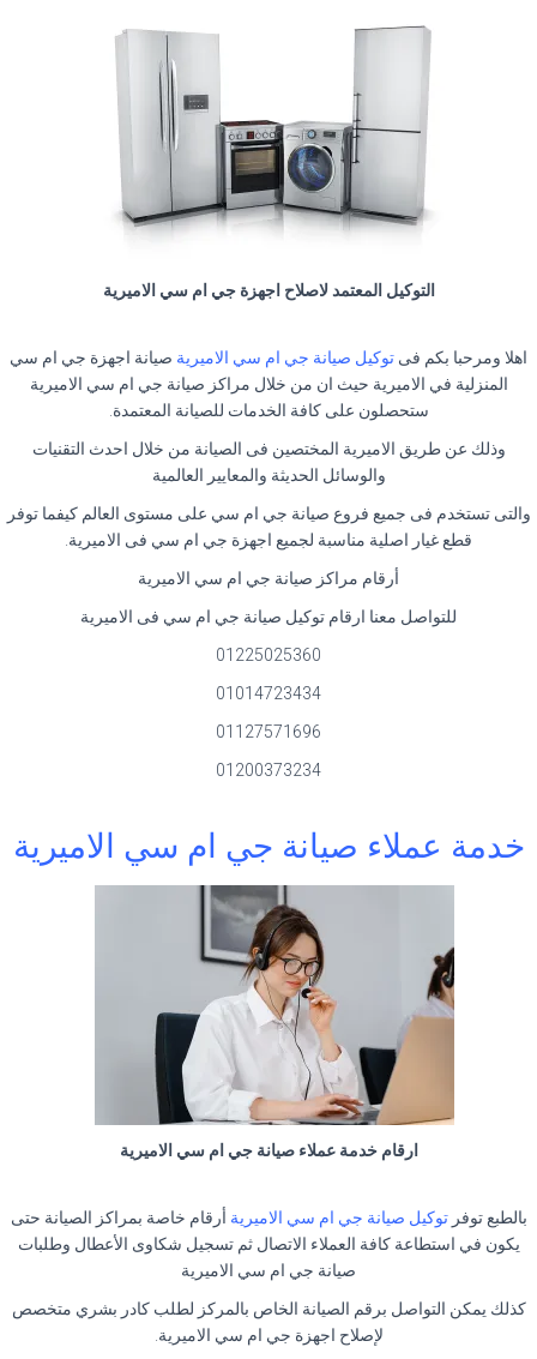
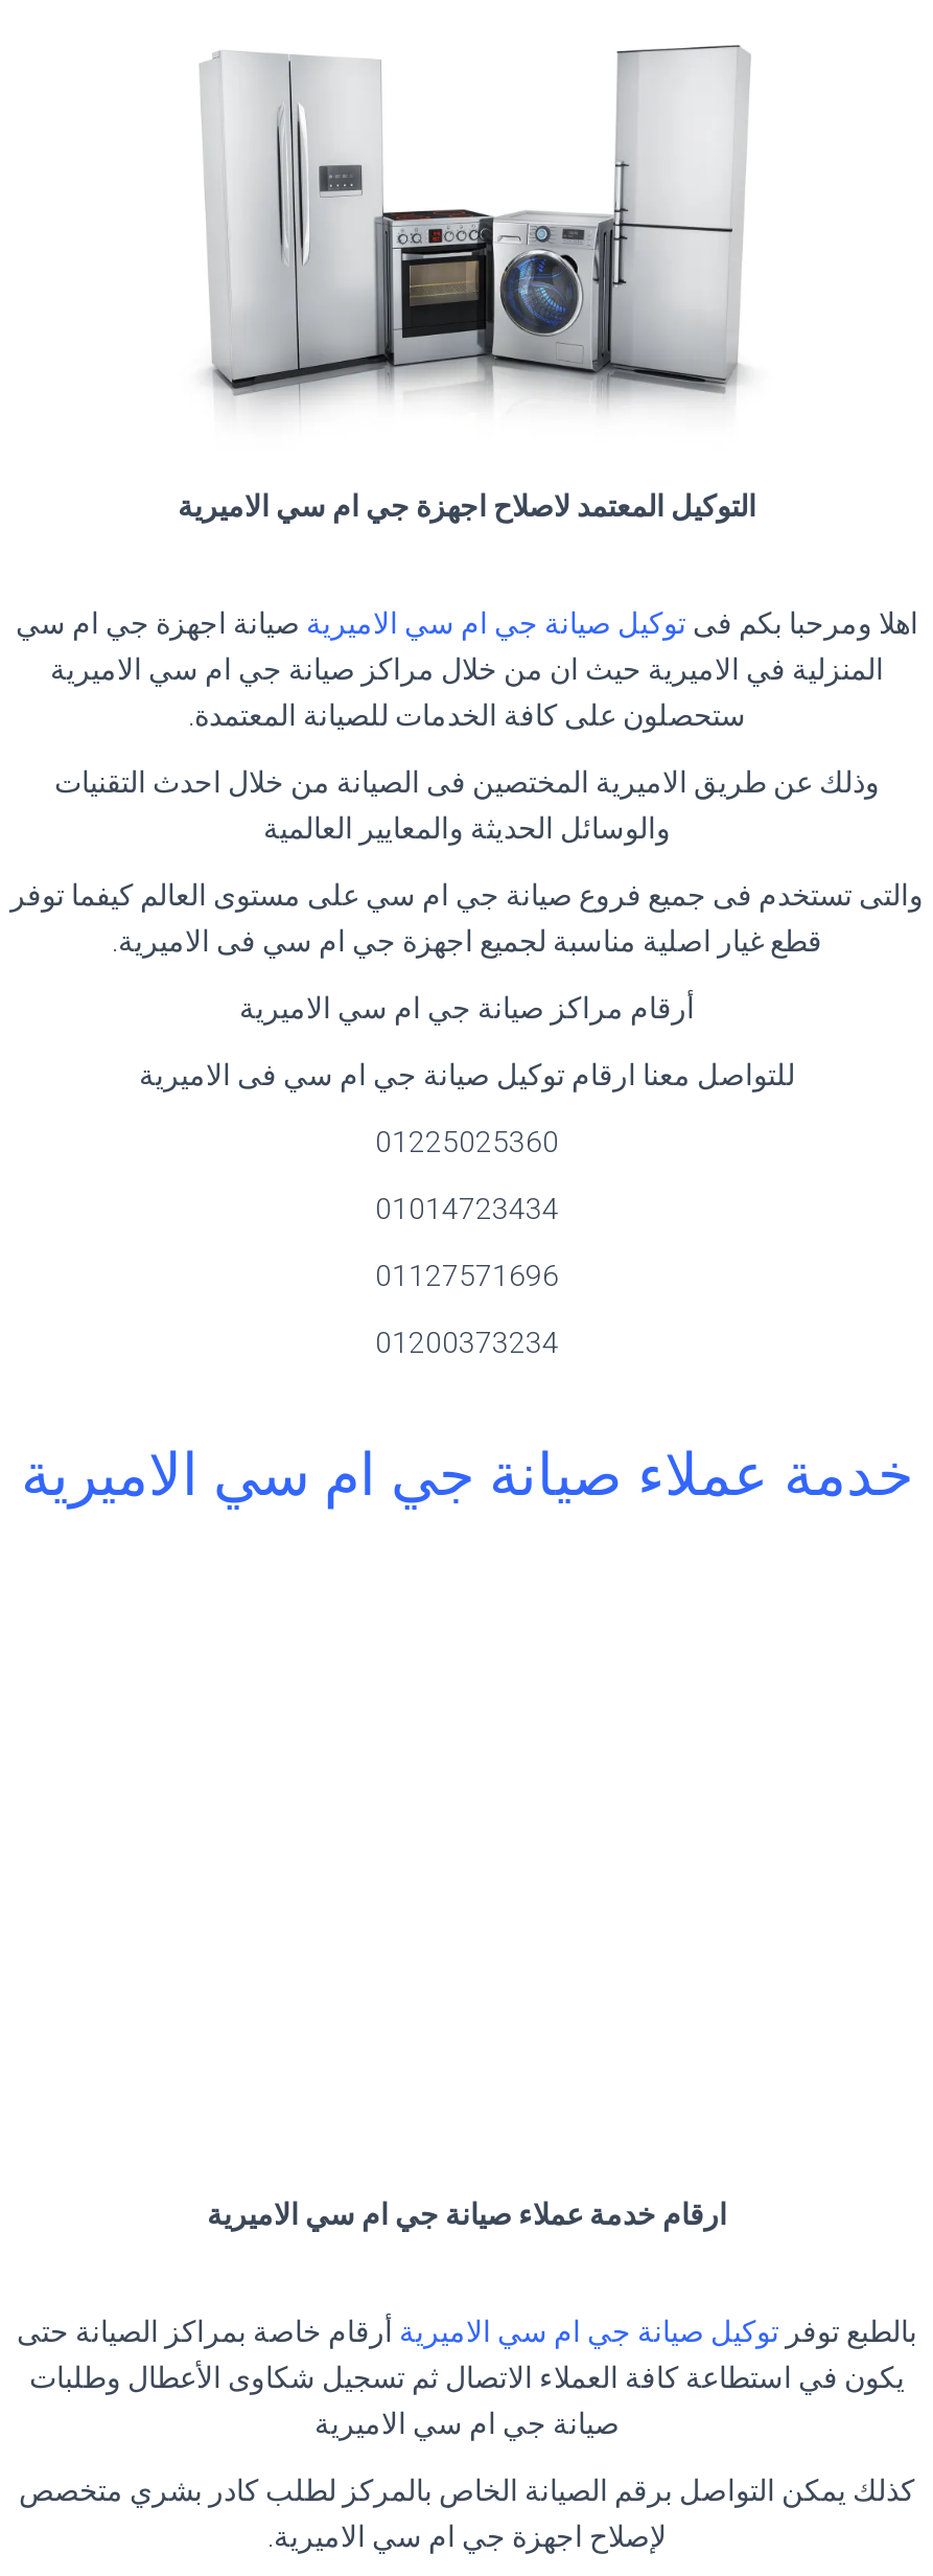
- [image]
